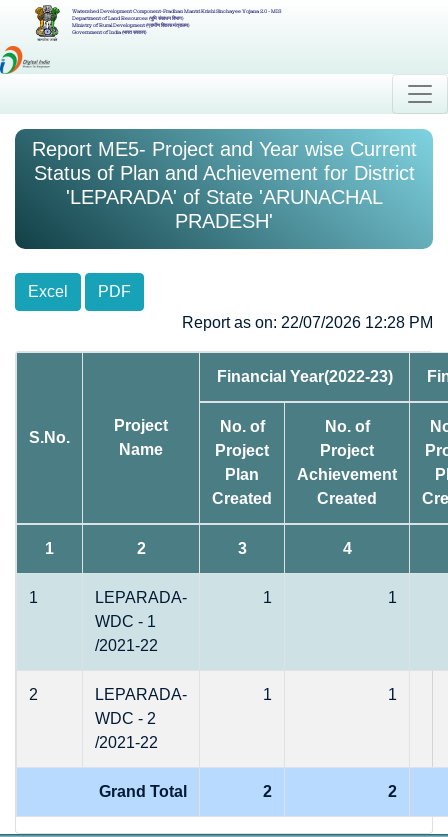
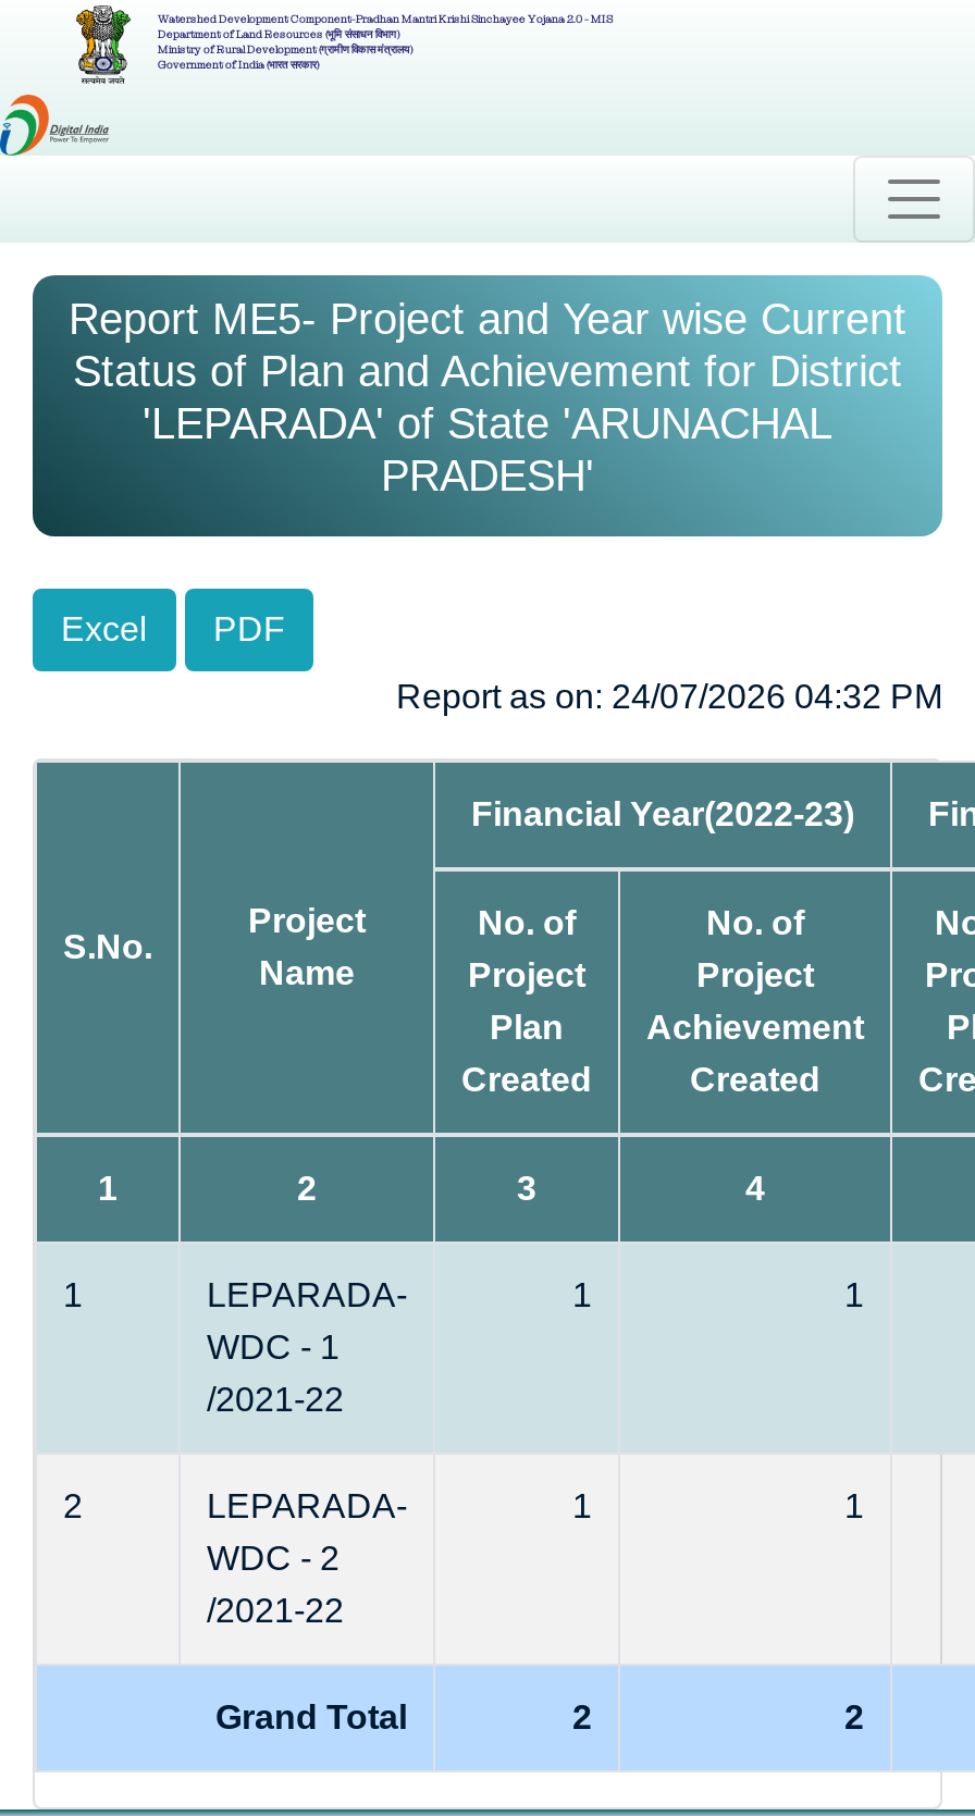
- Report as on: 22/07/2026 12:28 PM
+ Report as on: 24/07/2026 04:32 PM
